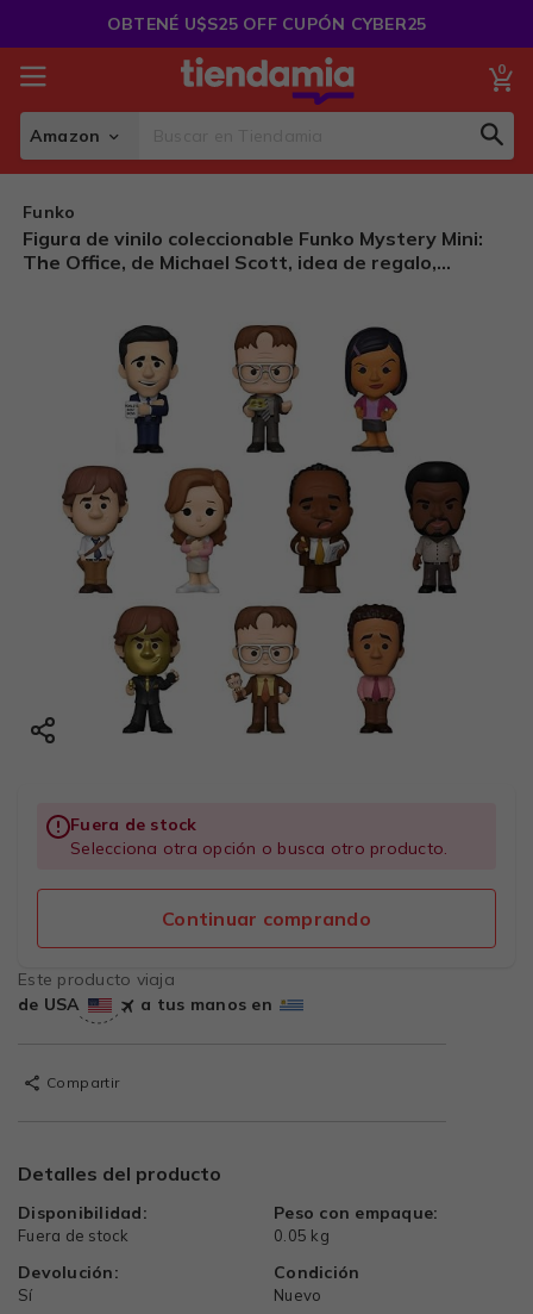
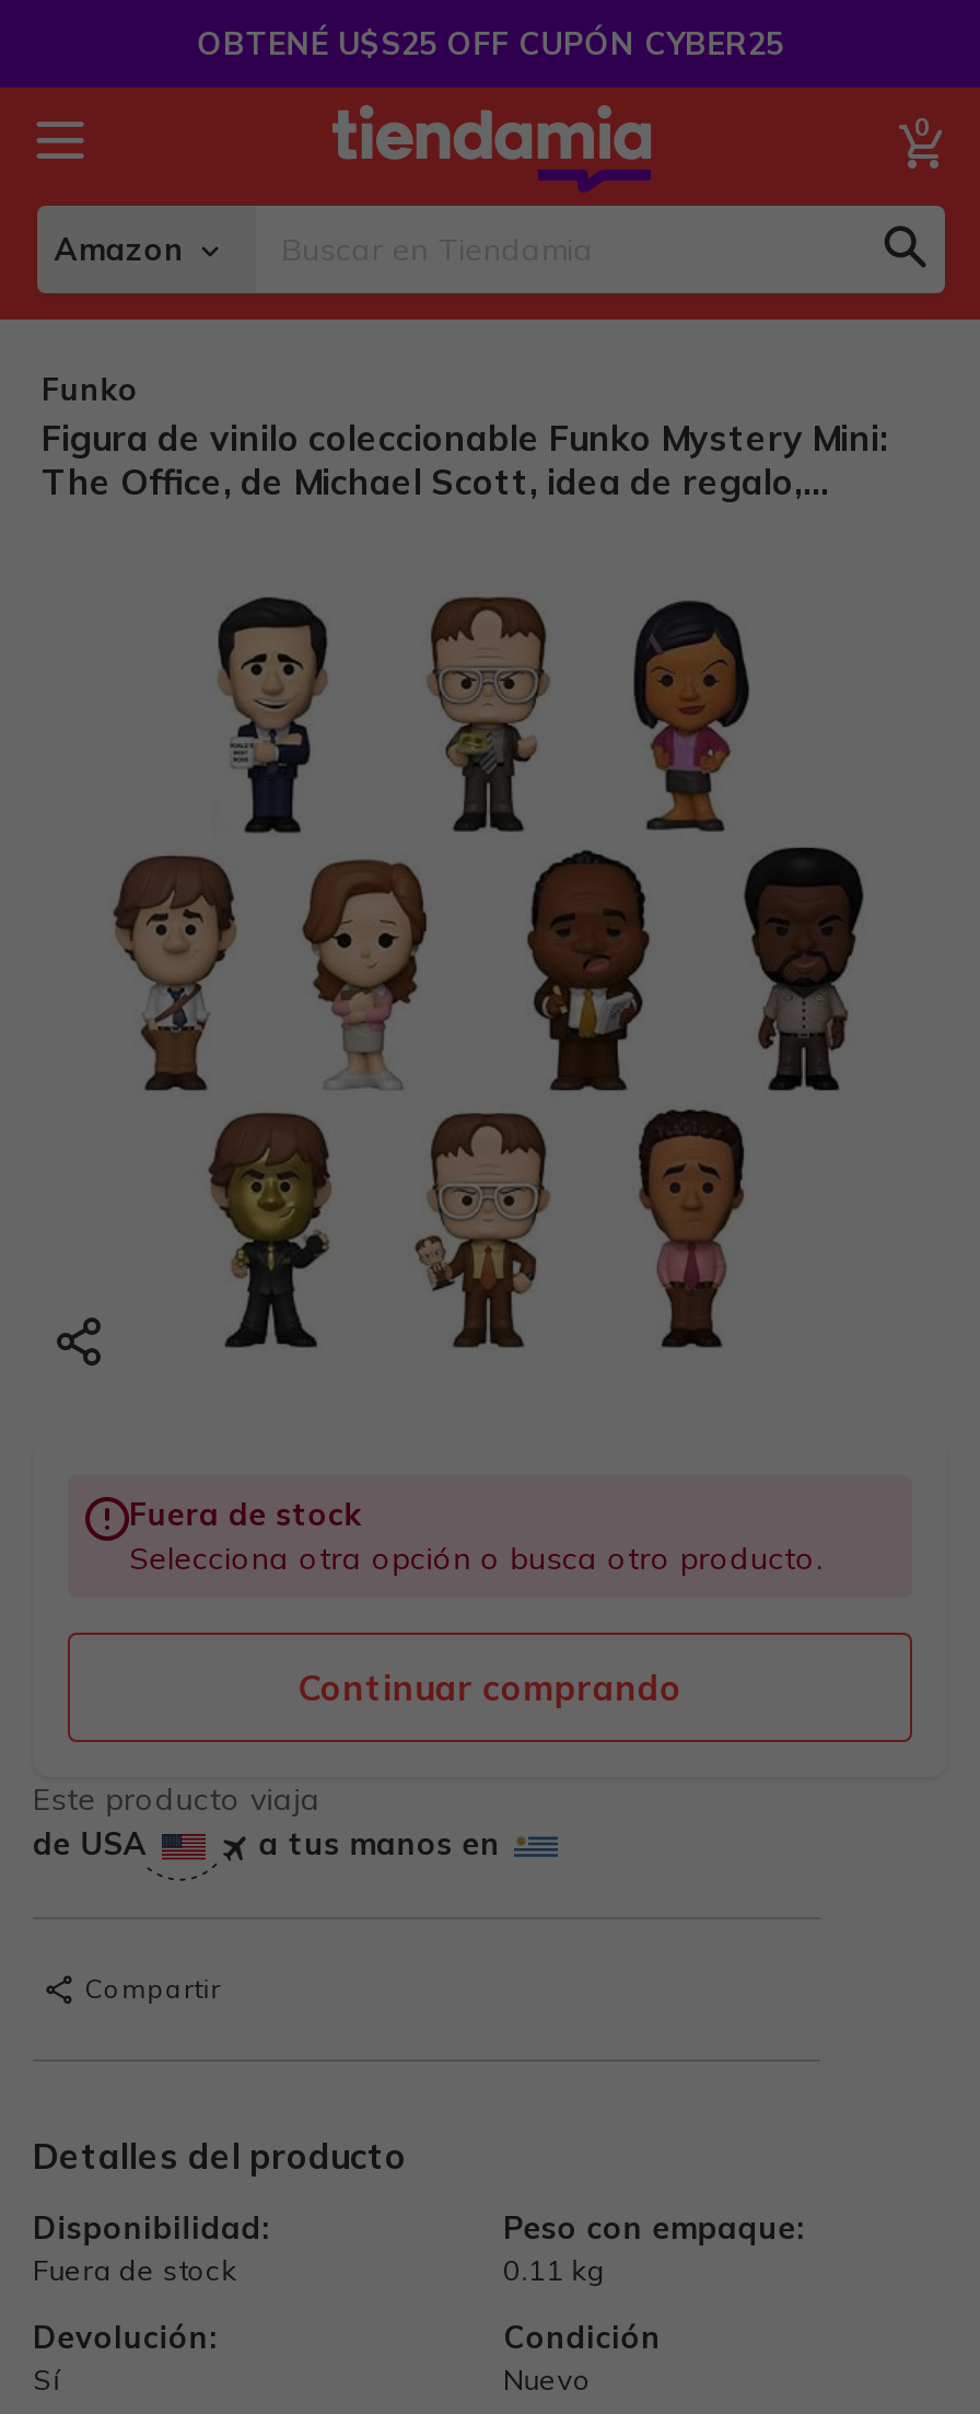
- 0.05 kg
+ 0.11 kg
